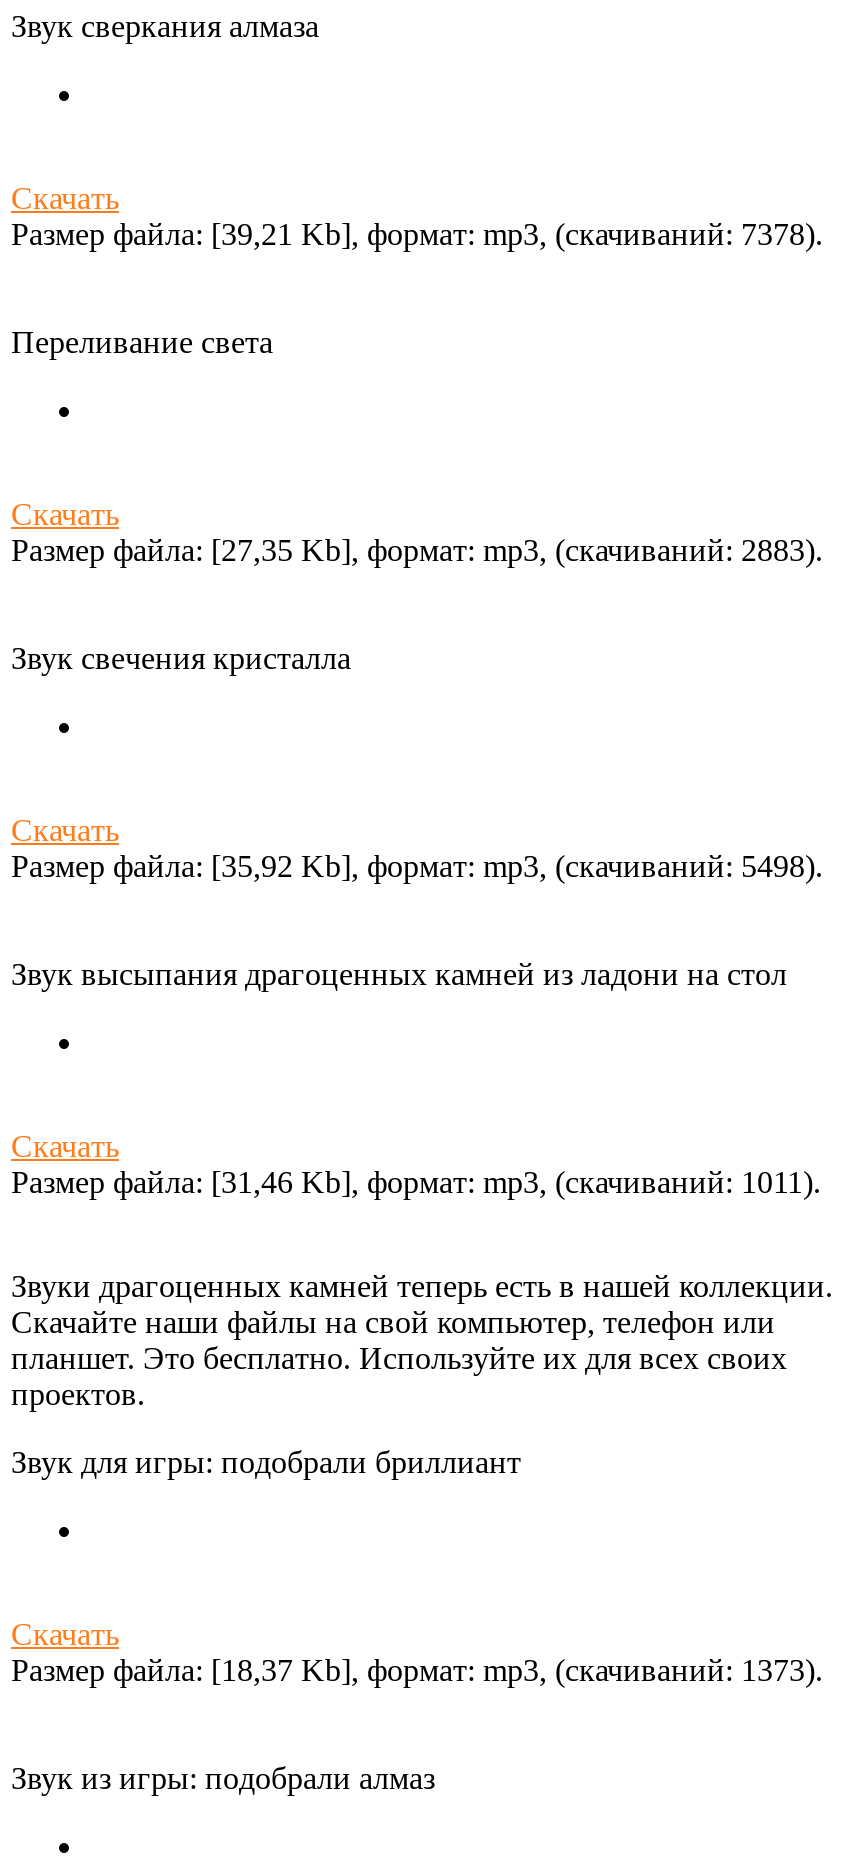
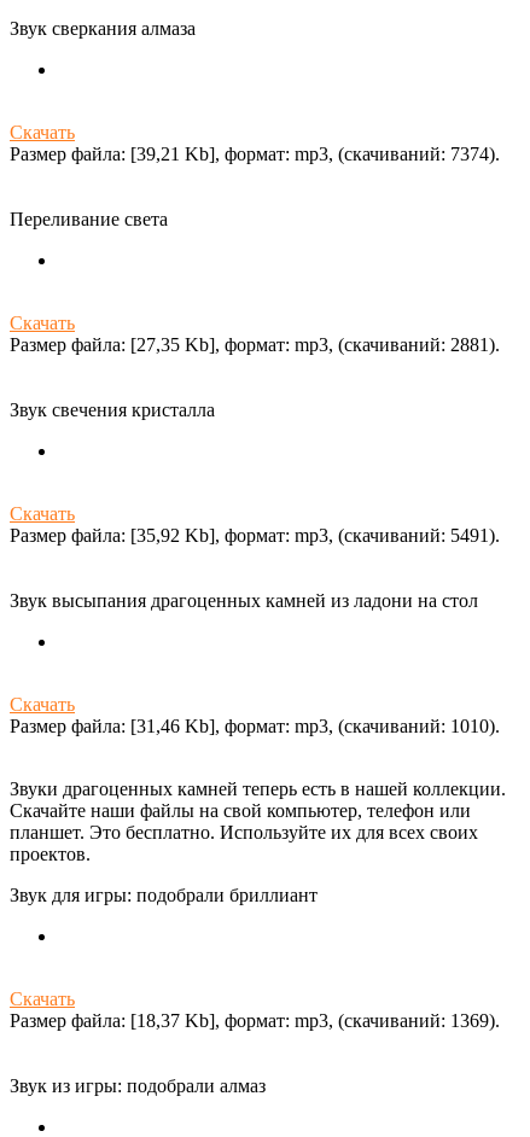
- Размер файла: [39,21 Kb], формат: mp3, (cкачиваний: 7378).
+ Размер файла: [39,21 Kb], формат: mp3, (cкачиваний: 7374).

- Размер файла: [27,35 Kb], формат: mp3, (cкачиваний: 2883).
+ Размер файла: [27,35 Kb], формат: mp3, (cкачиваний: 2881).

- Размер файла: [35,92 Kb], формат: mp3, (cкачиваний: 5498).
+ Размер файла: [35,92 Kb], формат: mp3, (cкачиваний: 5491).

- Размер файла: [31,46 Kb], формат: mp3, (cкачиваний: 1011).
+ Размер файла: [31,46 Kb], формат: mp3, (cкачиваний: 1010).

- Размер файла: [18,37 Kb], формат: mp3, (cкачиваний: 1373).
+ Размер файла: [18,37 Kb], формат: mp3, (cкачиваний: 1369).
